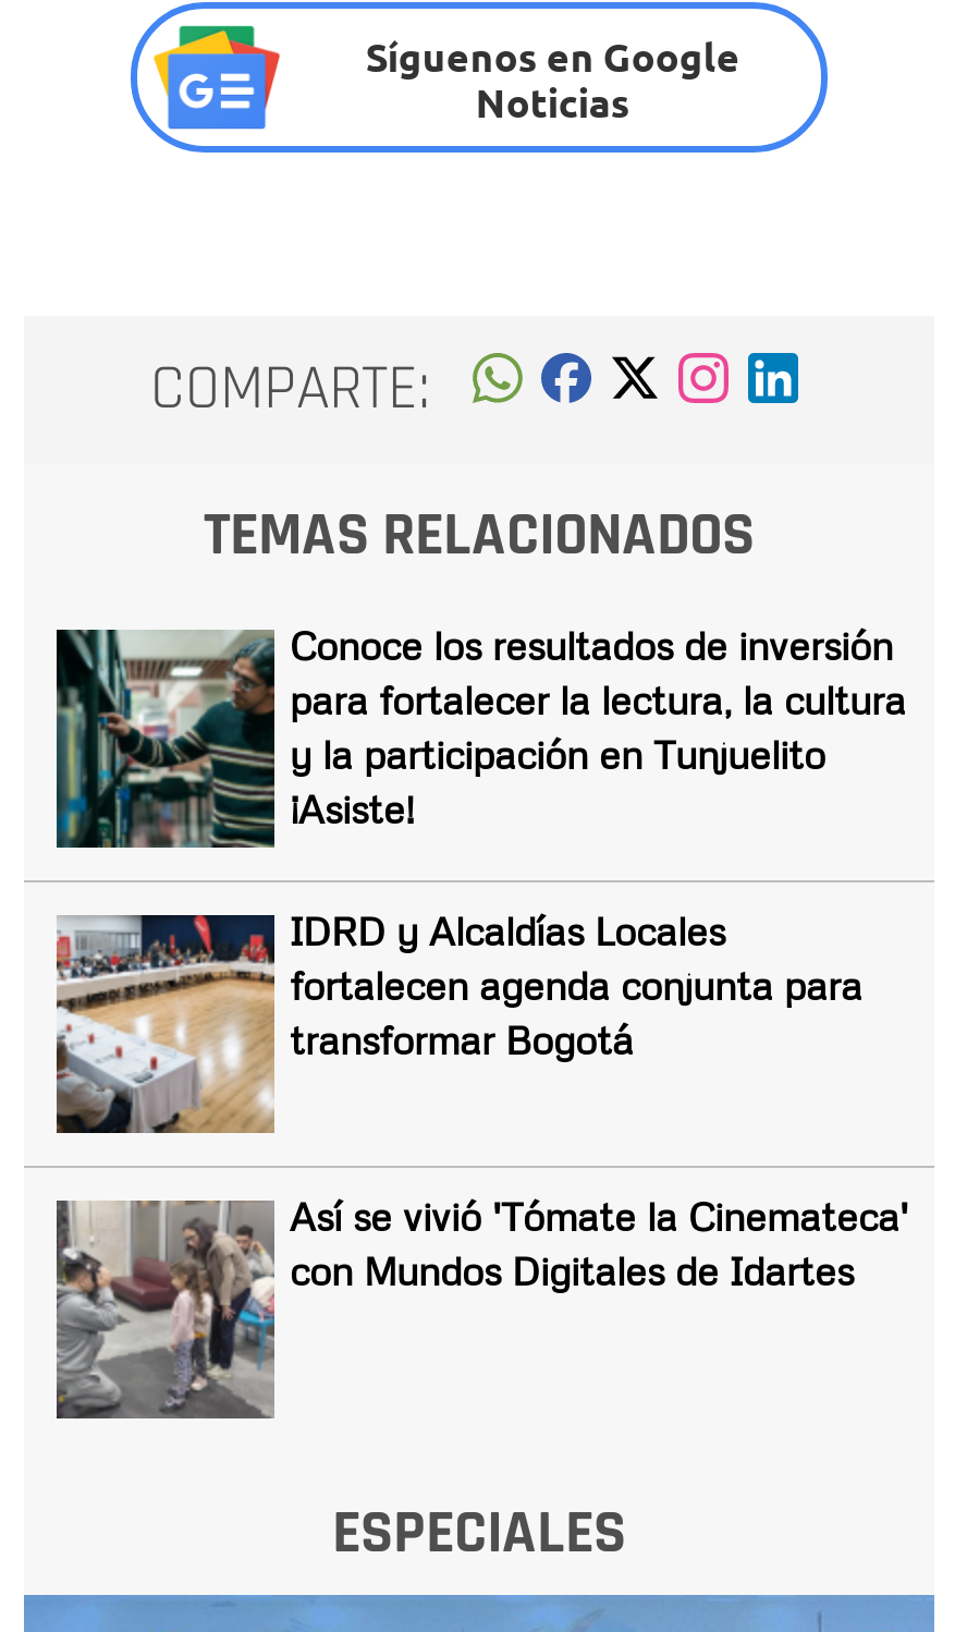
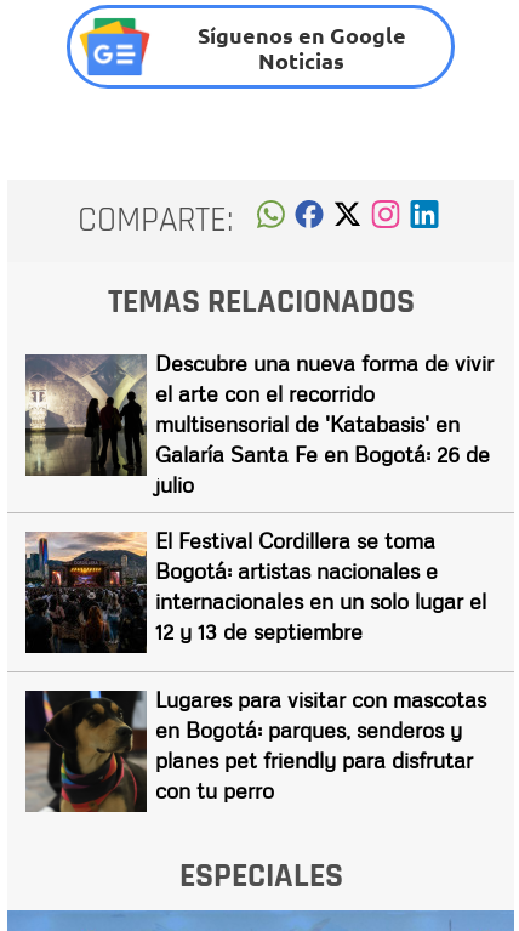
- [image]
- Conoce los resultados de inversión
- para fortalecer la lectura, la cultura
- y la participación en Tunjuelito
- ¡Asiste!
+ [image]
+ Descubre una nueva forma de vivir
+ el arte con el recorrido
+ multisensorial de 'Katabasis' en
+ Galaría Santa Fe en Bogotá: 26 de
+ julio

- [image]
- IDRD y Alcaldías Locales
- fortalecen agenda conjunta para
- transformar Bogotá
+ [image]
+ El Festival Cordillera se toma
+ Bogotá: artistas nacionales e
+ internacionales en un solo lugar el
+ 12 y 13 de septiembre

- [image]
- Así se vivió 'Tómate la Cinemateca'
- con Mundos Digitales de Idartes
+ [image]
+ Lugares para visitar con mascotas
+ en Bogotá: parques, senderos y
+ planes pet friendly para disfrutar
+ con tu perro
